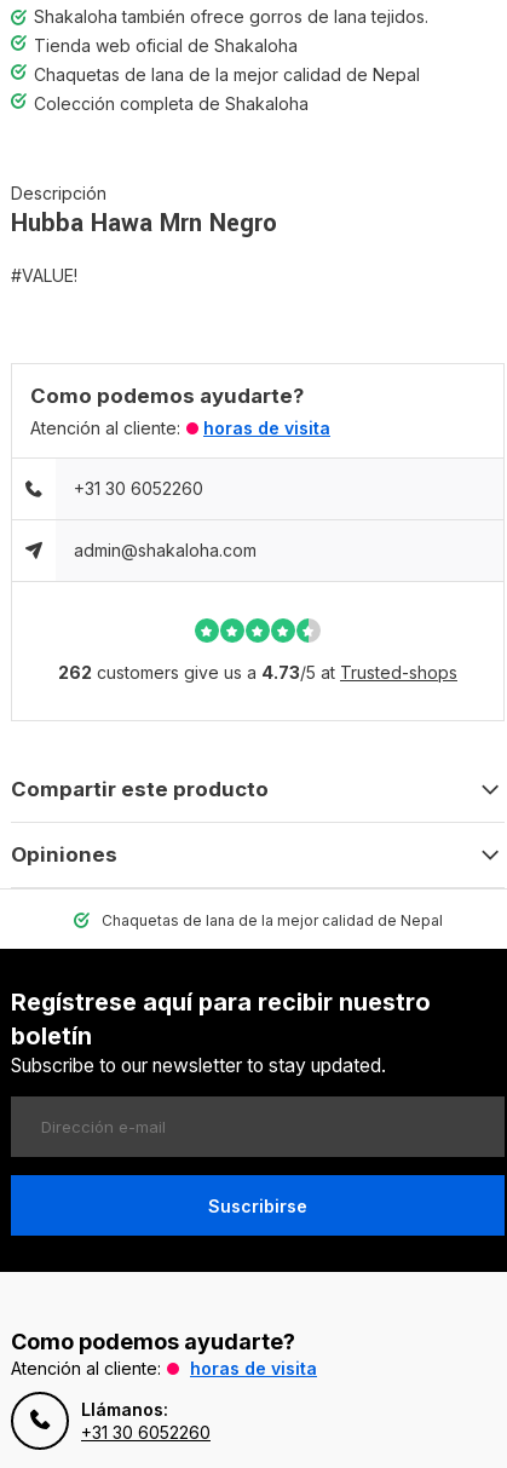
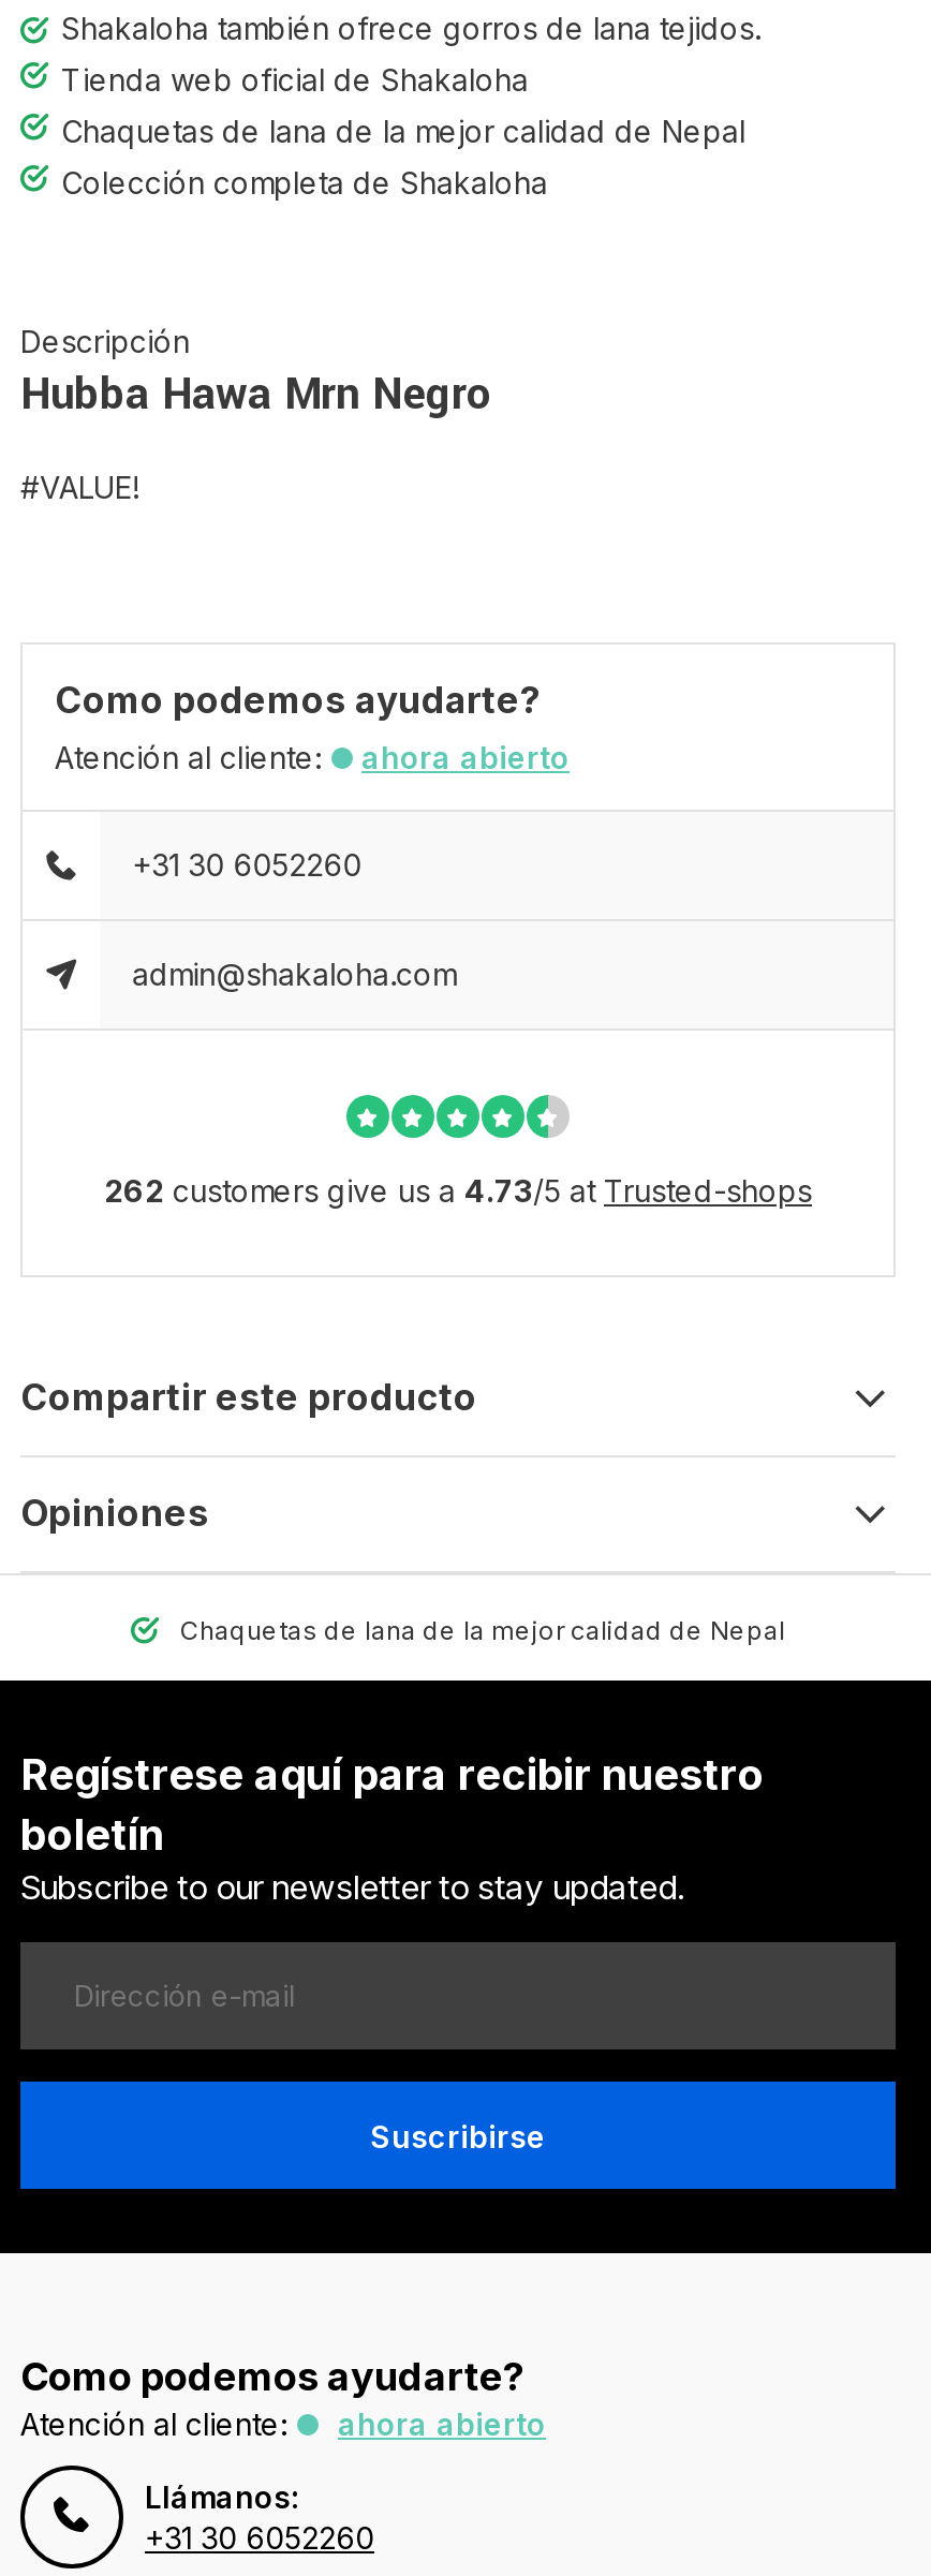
- horas de visita
+ ahora abierto

- horas de visita
+ ahora abierto
